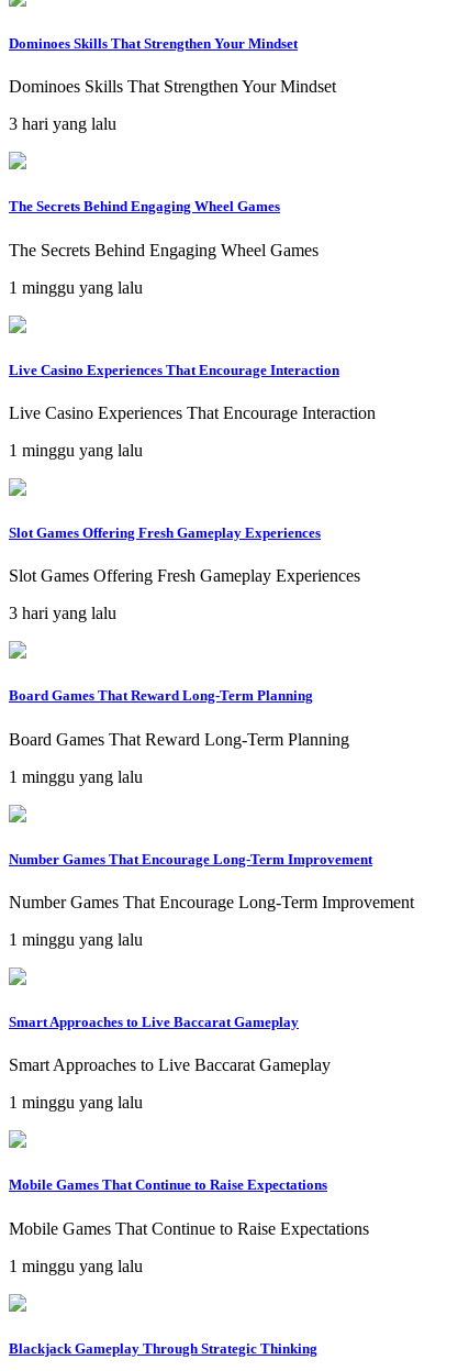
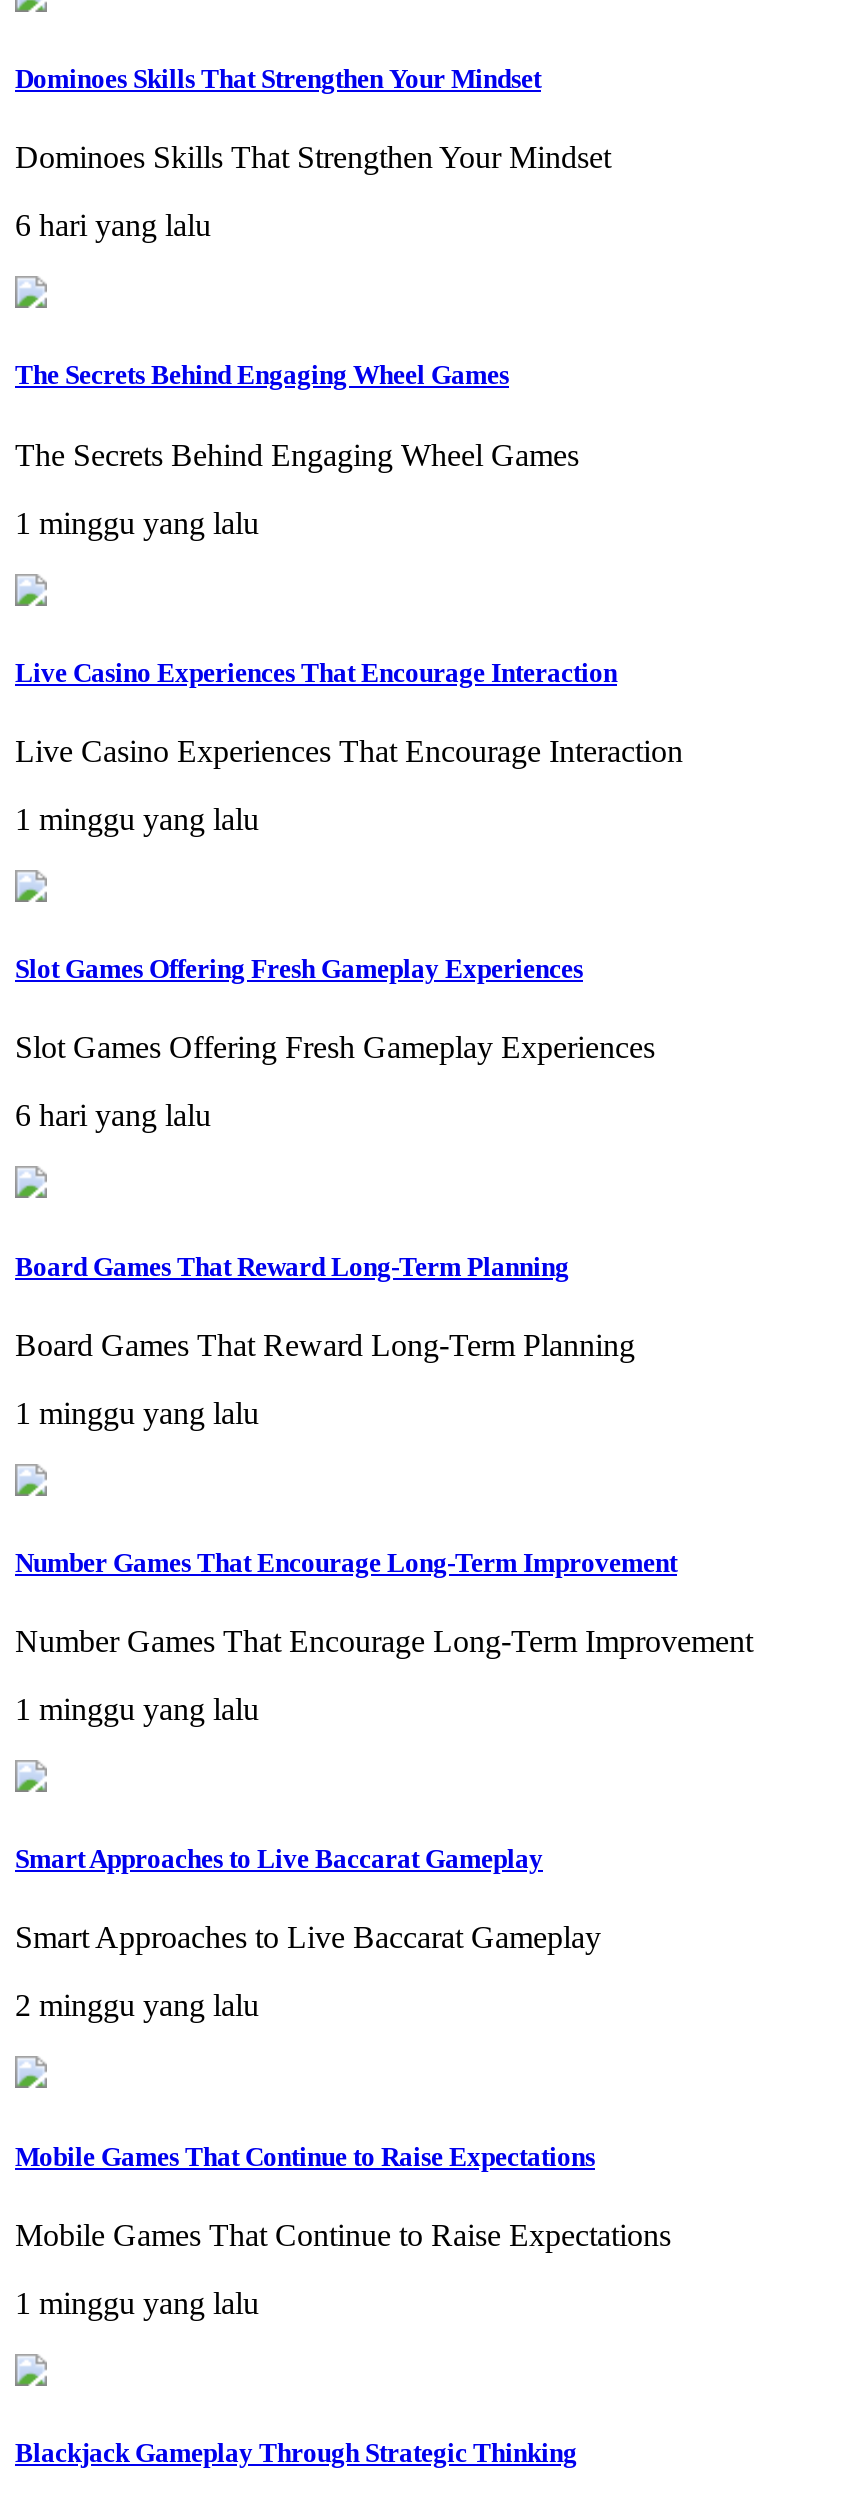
- 3 hari yang lalu
+ 6 hari yang lalu

- 3 hari yang lalu
+ 6 hari yang lalu

- 1 minggu yang lalu
+ 2 minggu yang lalu
